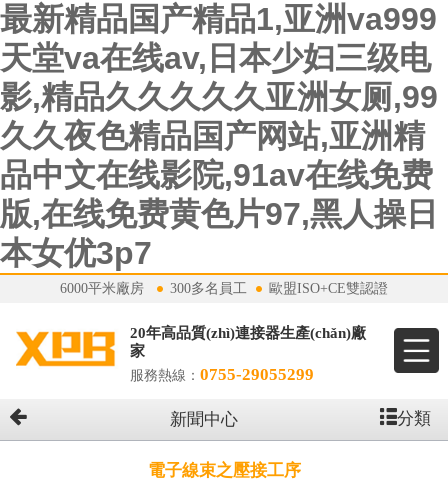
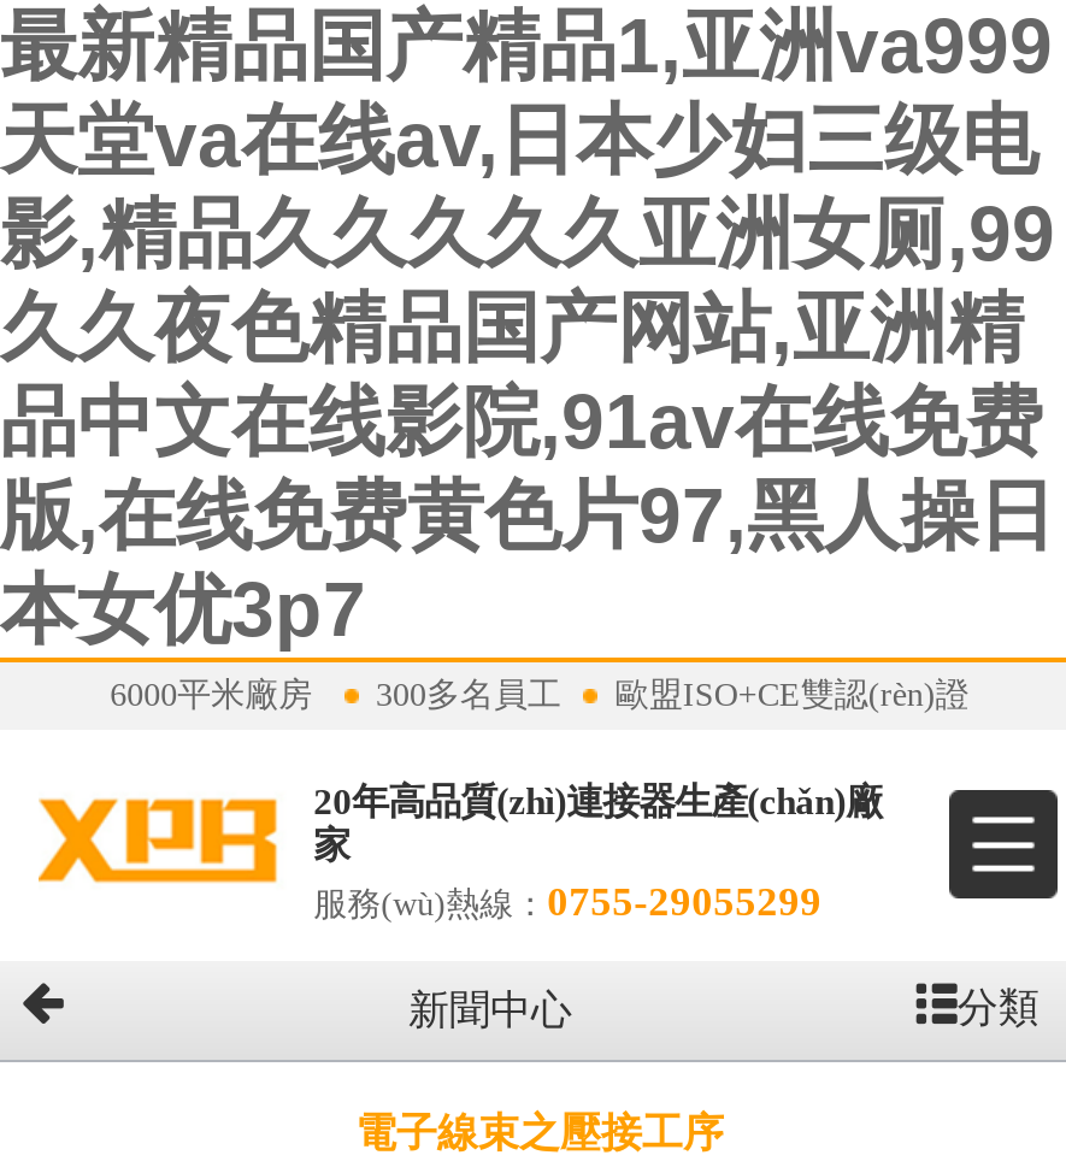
- 歐盟ISO+CE雙認證
+ 歐盟ISO+CE雙認(rèn)證

- 服務熱線：0755-29055299
+ 服務(wù)熱線：0755-29055299
